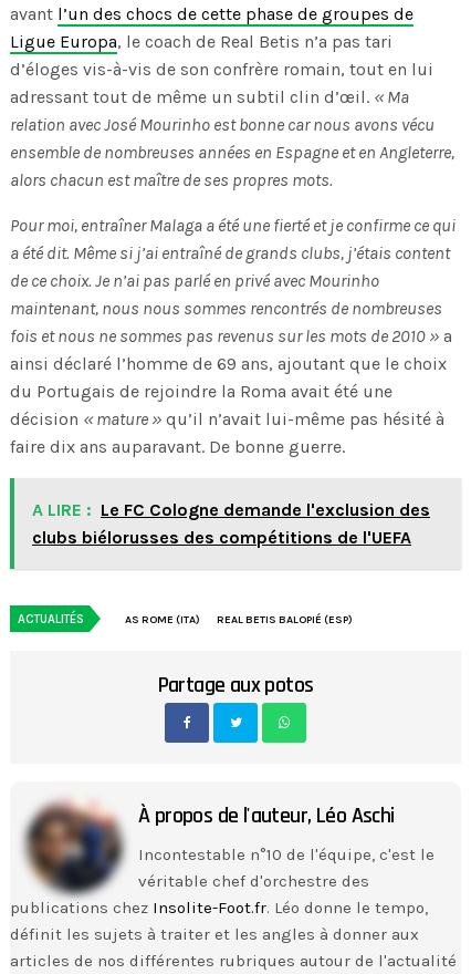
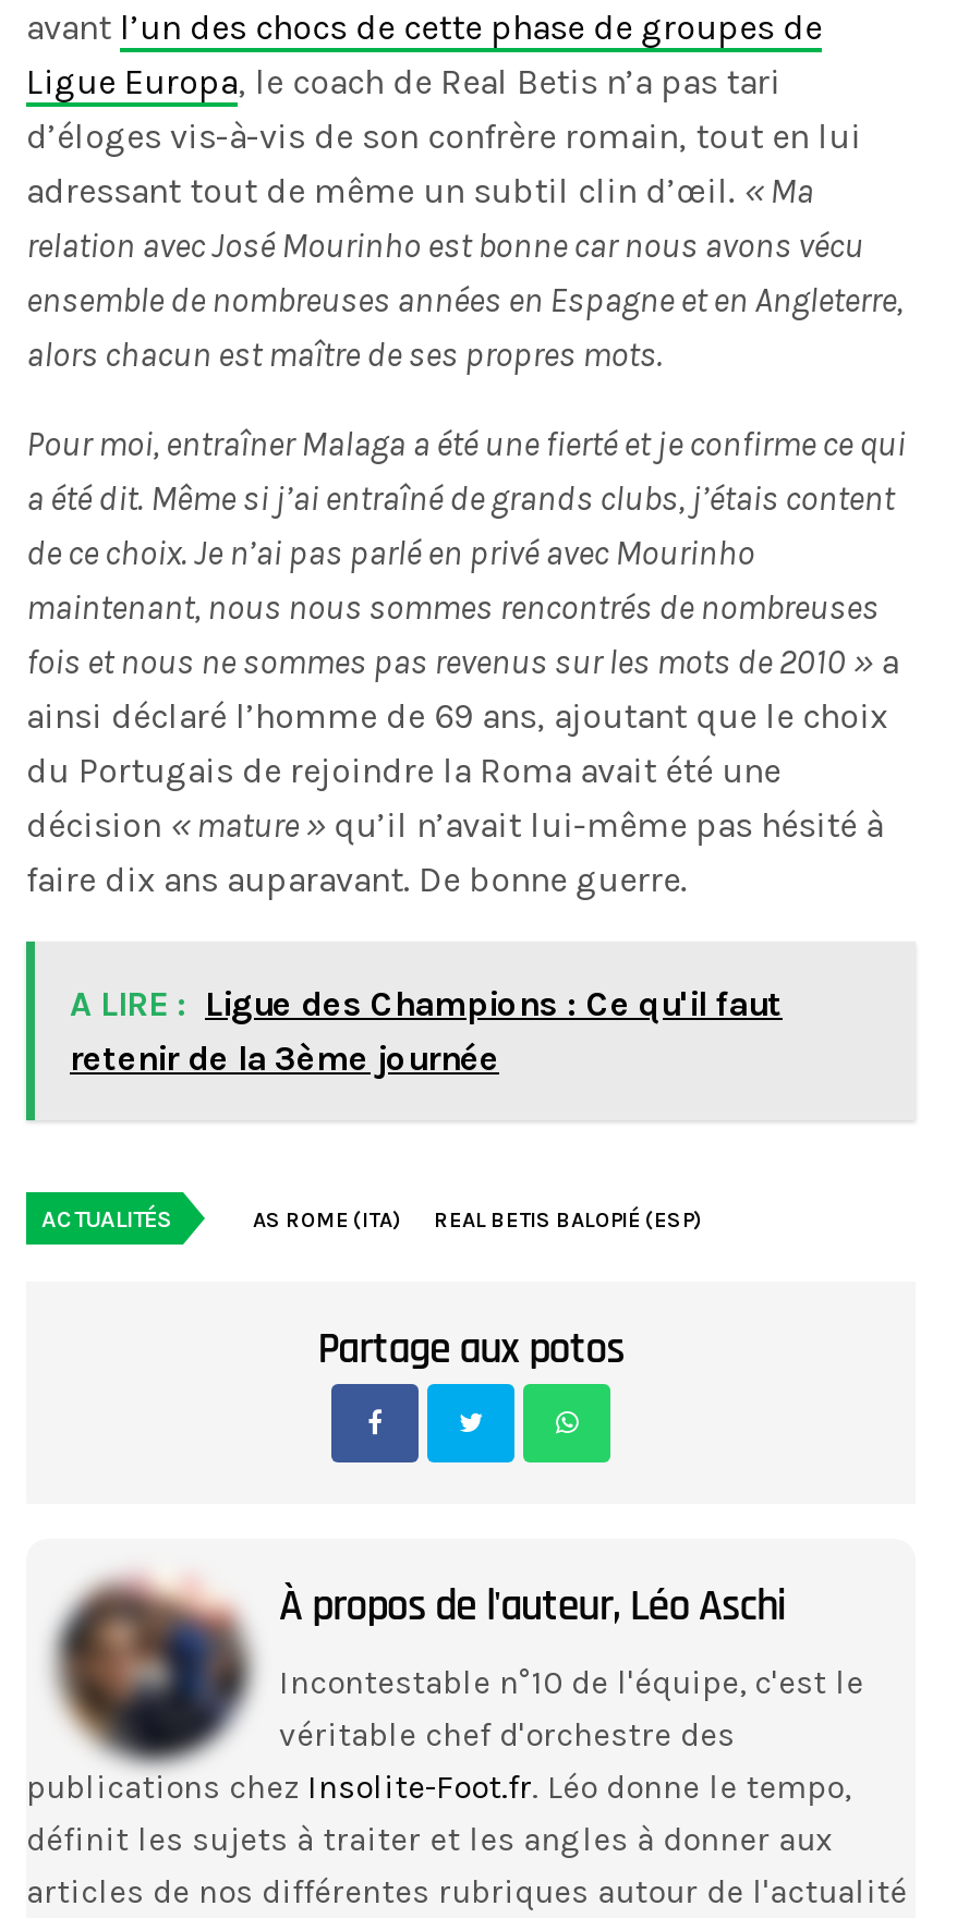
- A LIRE : Le FC Cologne demande l'exclusion des
- clubs biélorusses des compétitions de l'UEFA
+ A LIRE : Ligue des Champions : Ce qu'il faut
+ retenir de la 3ème journée
